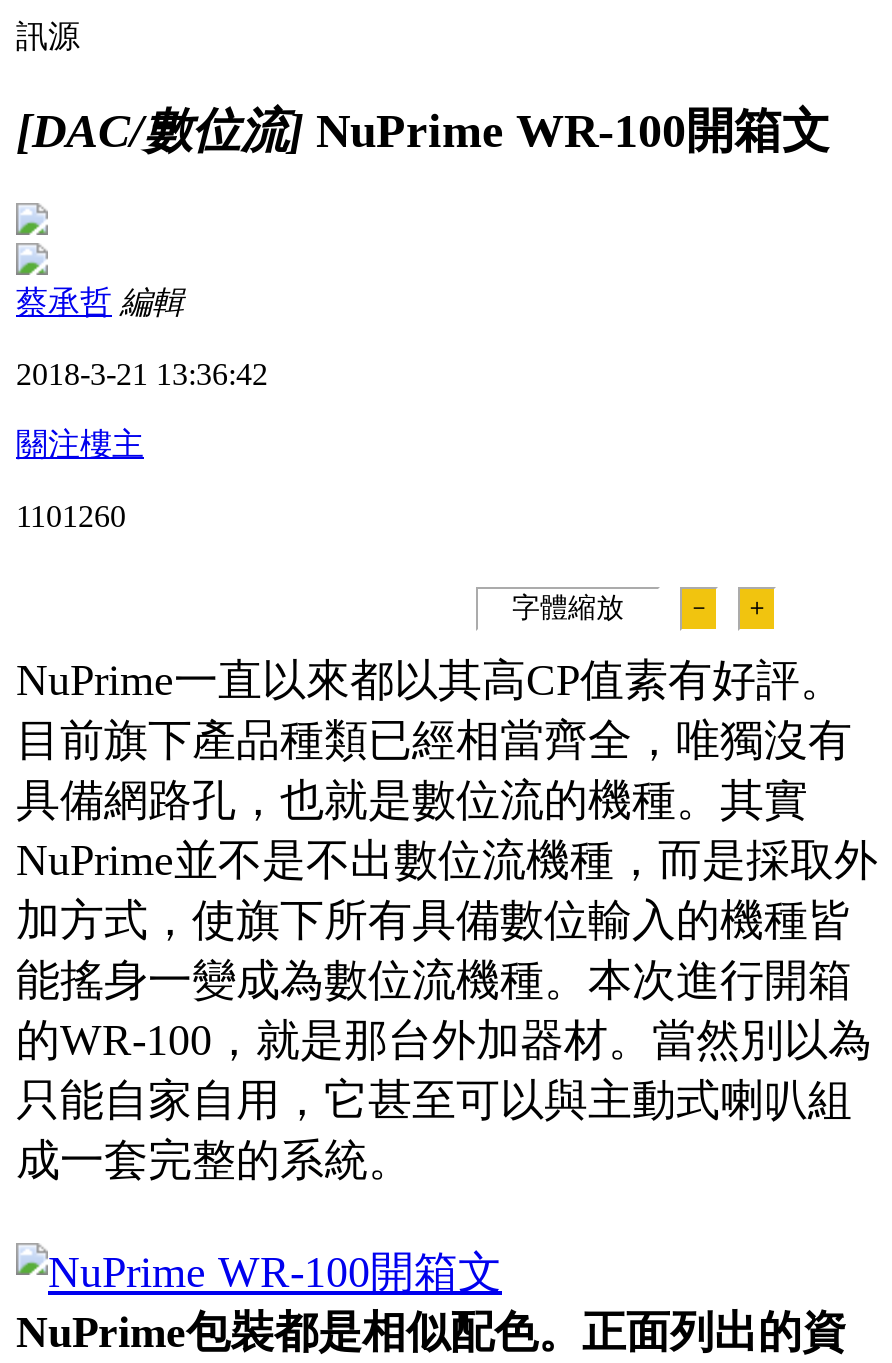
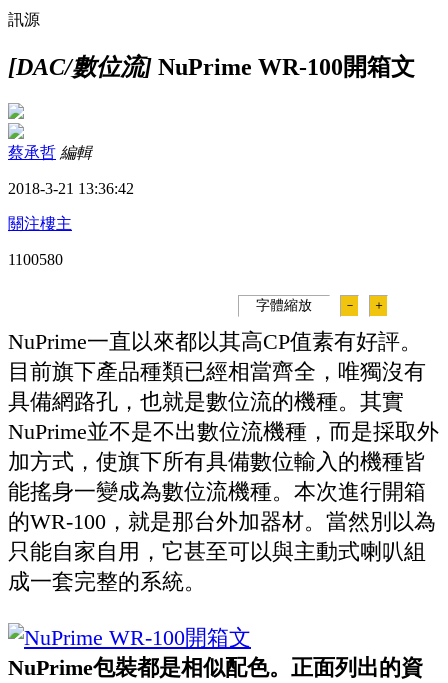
- 1101260
+ 1100580
